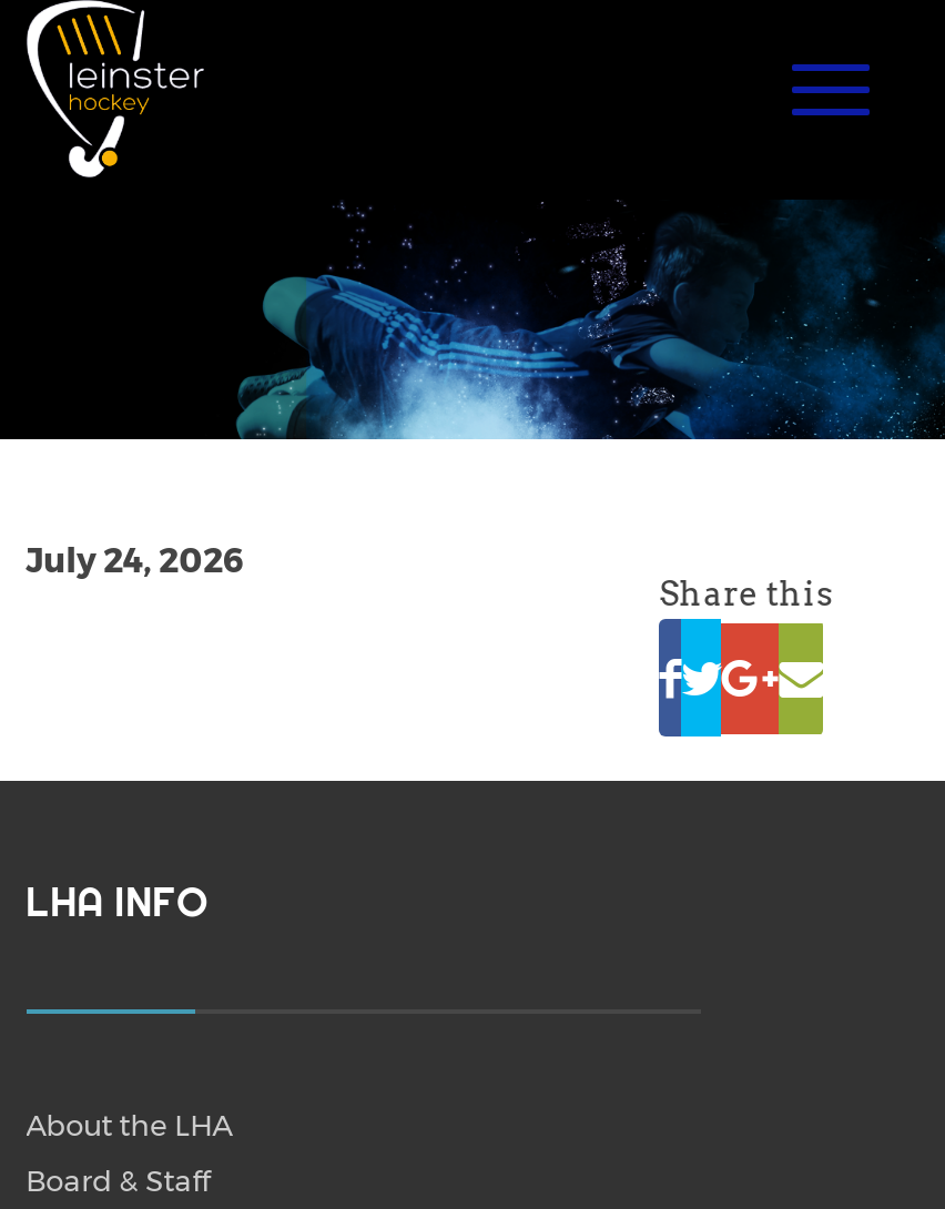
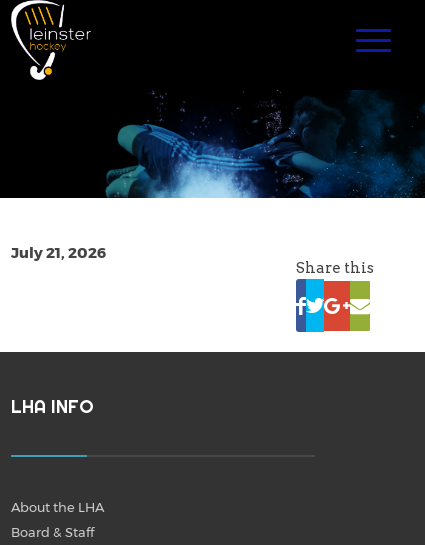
- July 24, 2026
+ July 21, 2026
